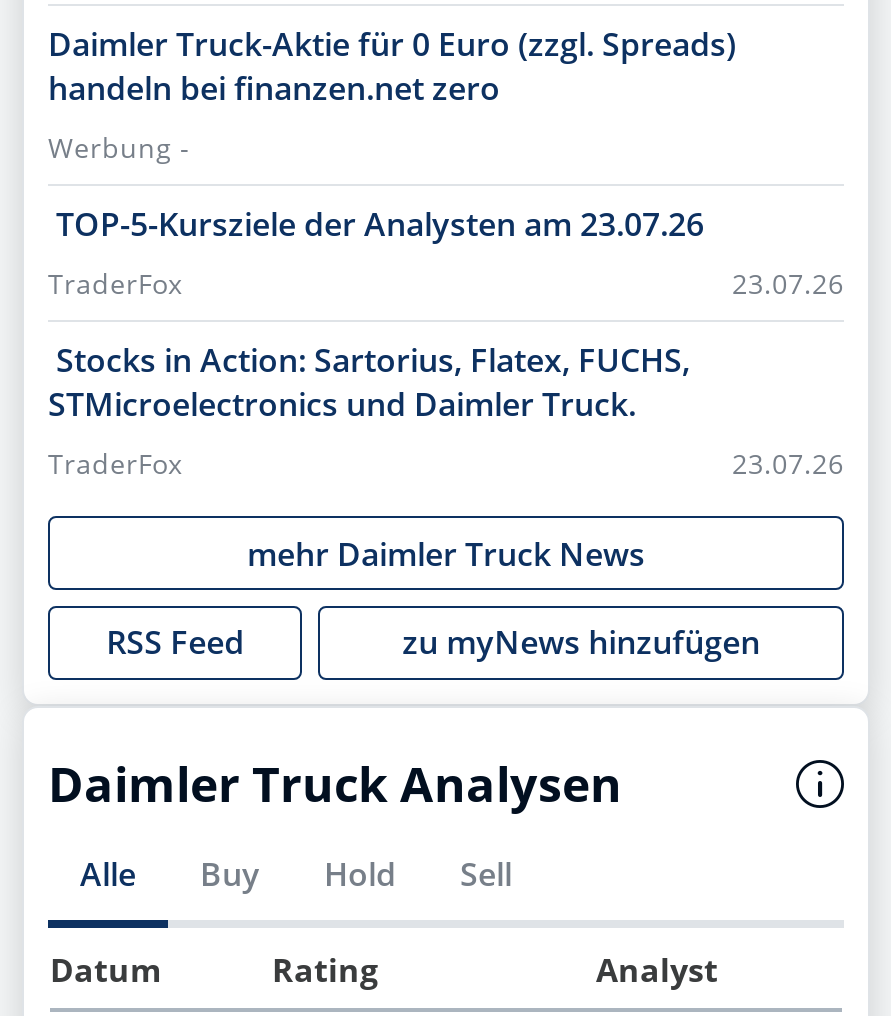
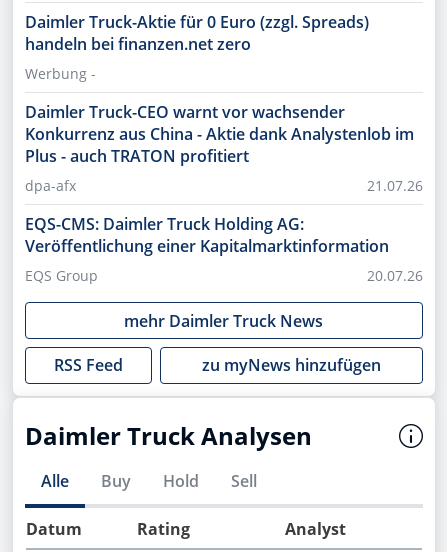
- TOP-5-Kursziele der Analysten am 23.07.26
+ Daimler Truck-CEO warnt vor wachsender
+ Konkurrenz aus China - Aktie dank Analystenlob im
+ Plus - auch TRATON profitiert

- 23.07.26
- TraderFox
+ 21.07.26
+ dpa-afx

- Stocks in Action: Sartorius, Flatex, FUCHS,
- STMicroelectronics und Daimler Truck.
+ EQS-CMS: Daimler Truck Holding AG:
+ Veröffentlichung einer Kapitalmarktinformation

- 23.07.26
- TraderFox
+ 20.07.26
+ EQS Group
